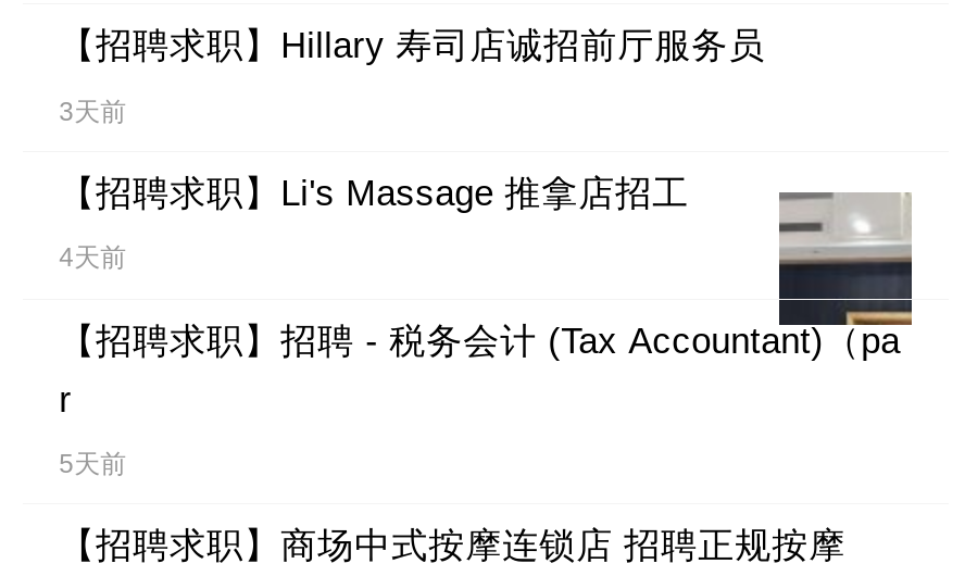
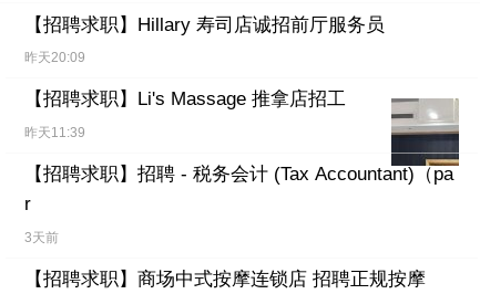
- 3天前
+ 昨天20:09

- 4天前
+ 昨天11:39

- 5天前
+ 3天前
